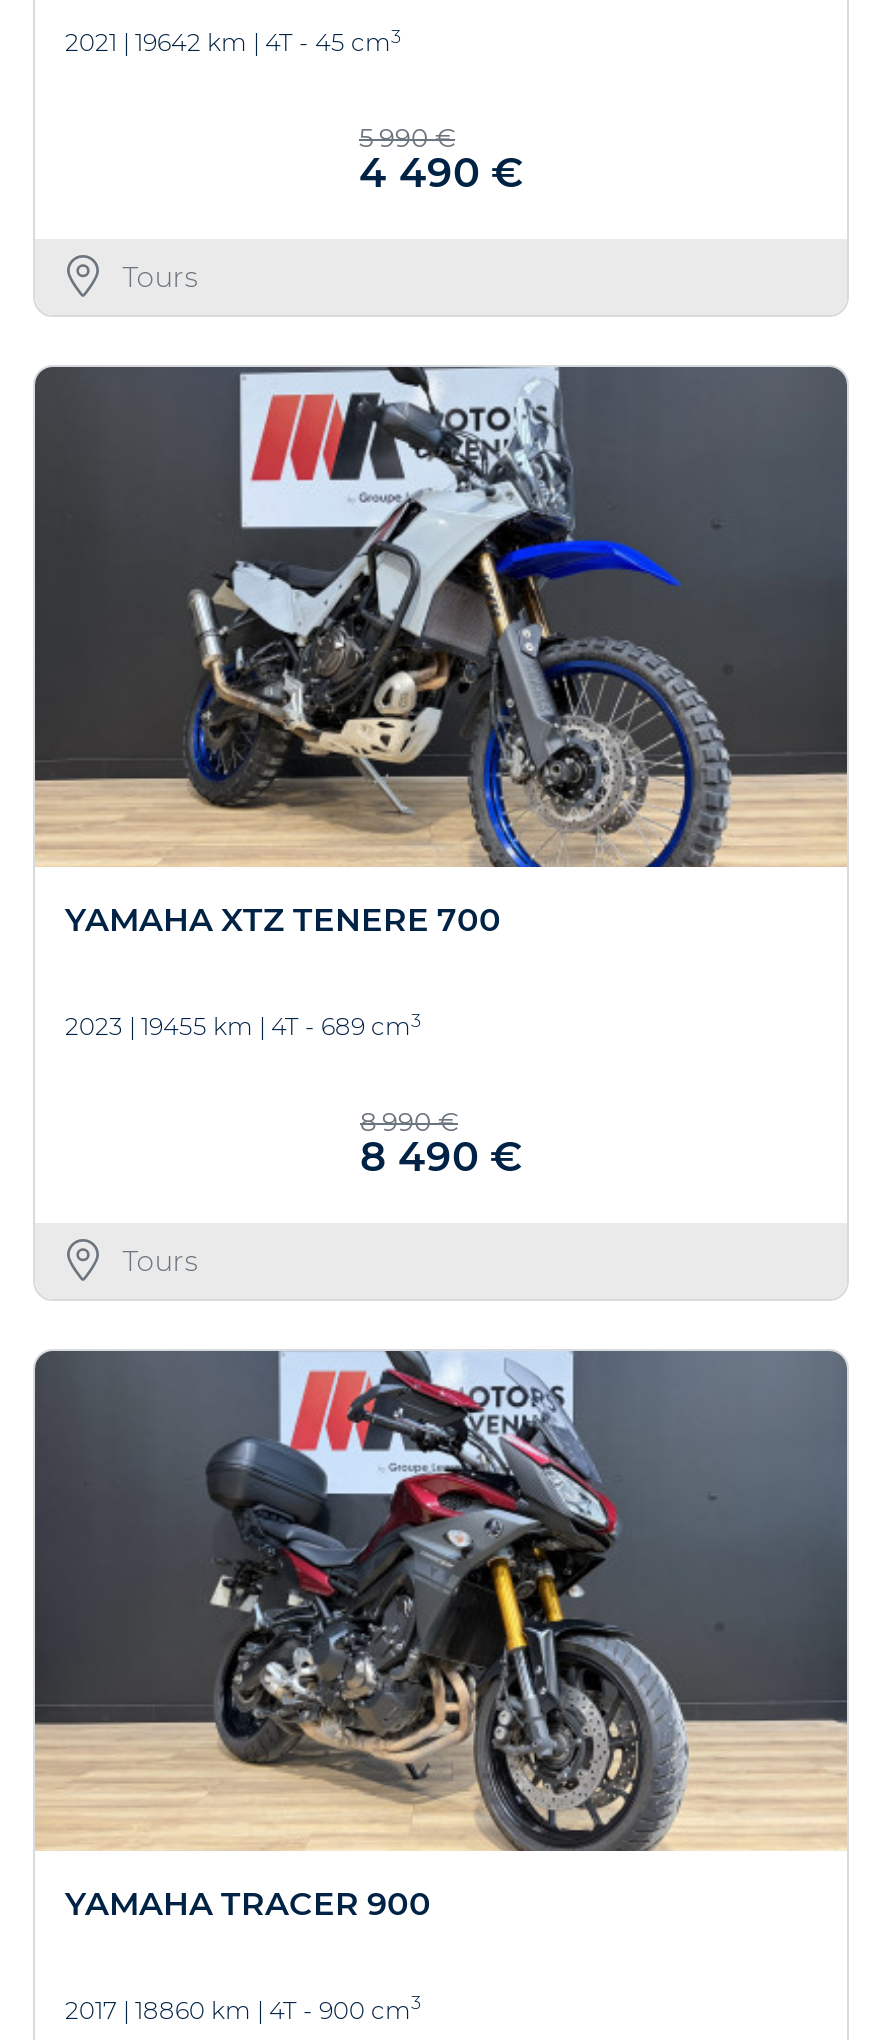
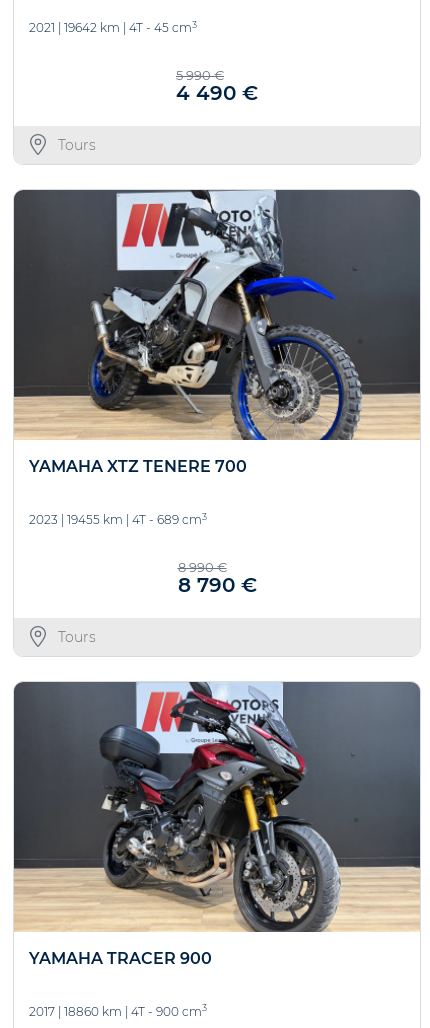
- 8 490 €
+ 8 790 €
